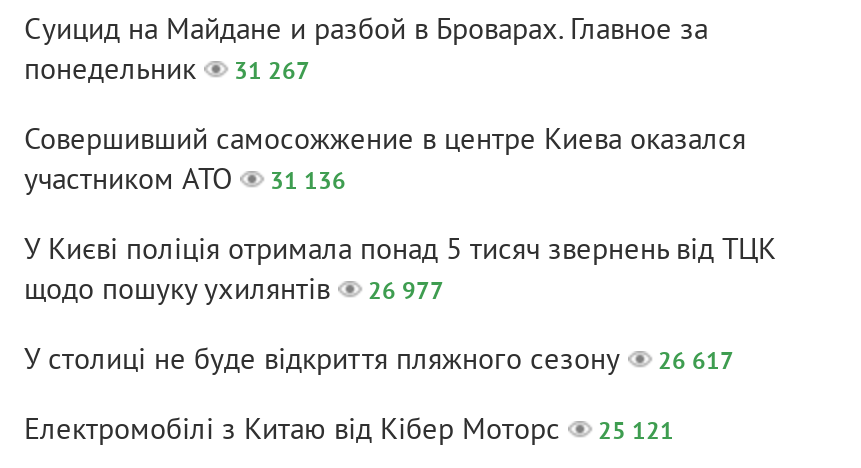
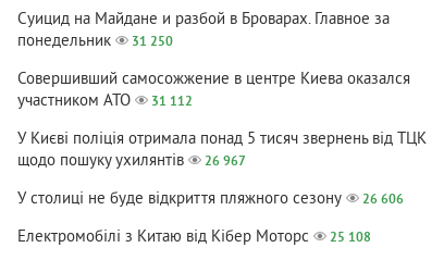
- понедельник 31 267
+ понедельник 31 250

- участником АТО 31 136
+ участником АТО 31 112

- щодо пошуку ухилянтів 26 977
+ щодо пошуку ухилянтів 26 967

- У столиці не буде відкриття пляжного сезону 26 617
+ У столиці не буде відкриття пляжного сезону 26 606

- Електромобілі з Китаю від Кібер Моторс 25 121
+ Електромобілі з Китаю від Кібер Моторс 25 108
